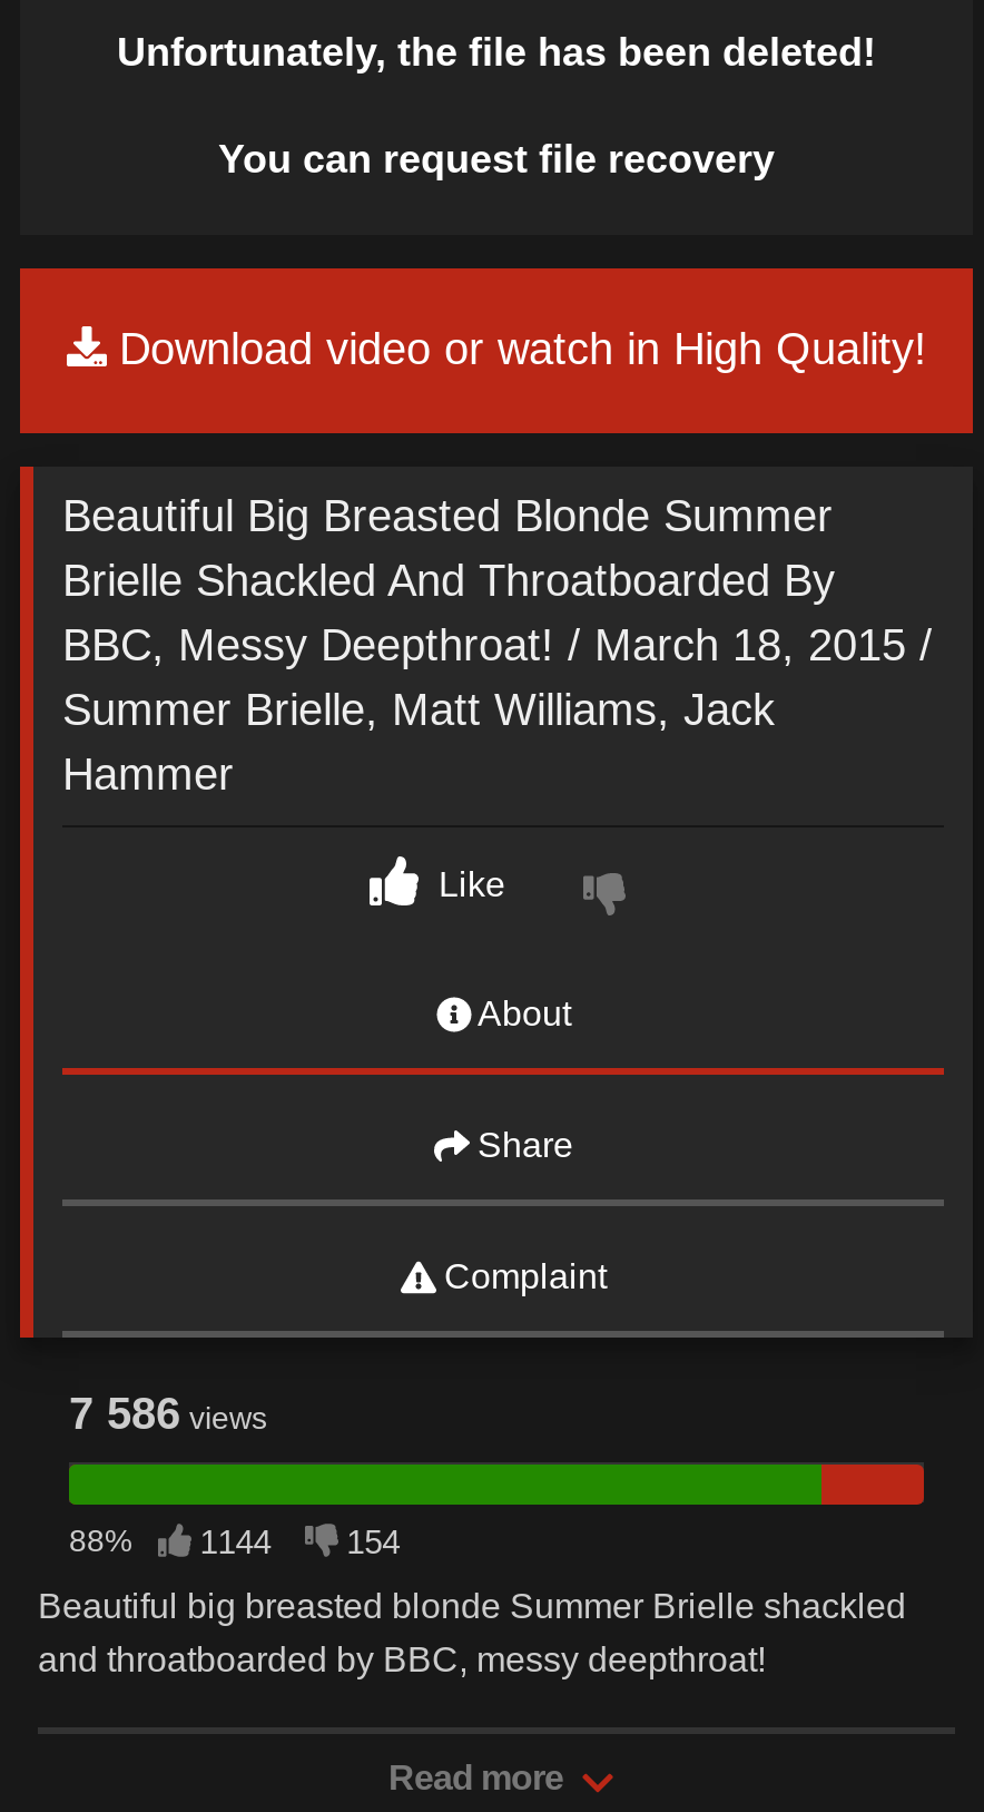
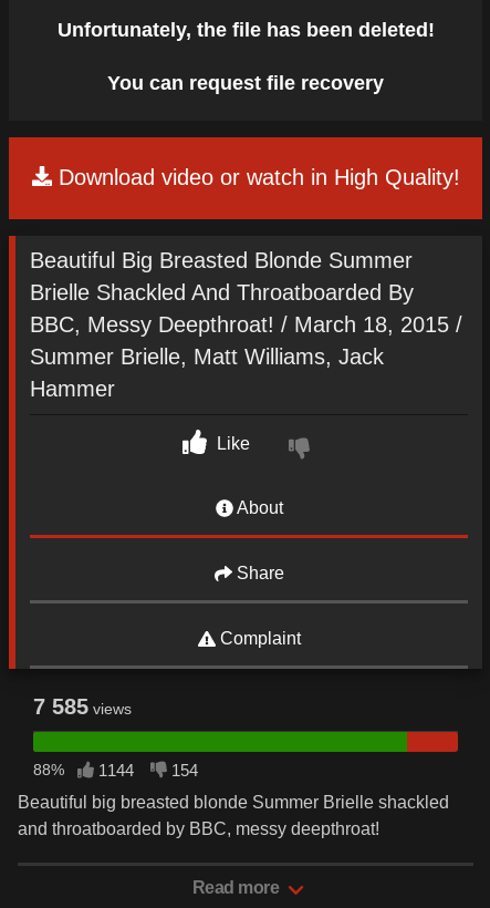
- 7 586 views
+ 7 585 views
